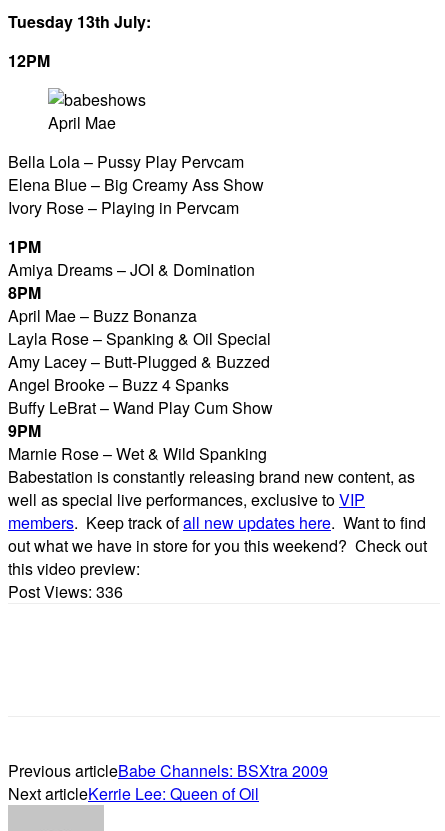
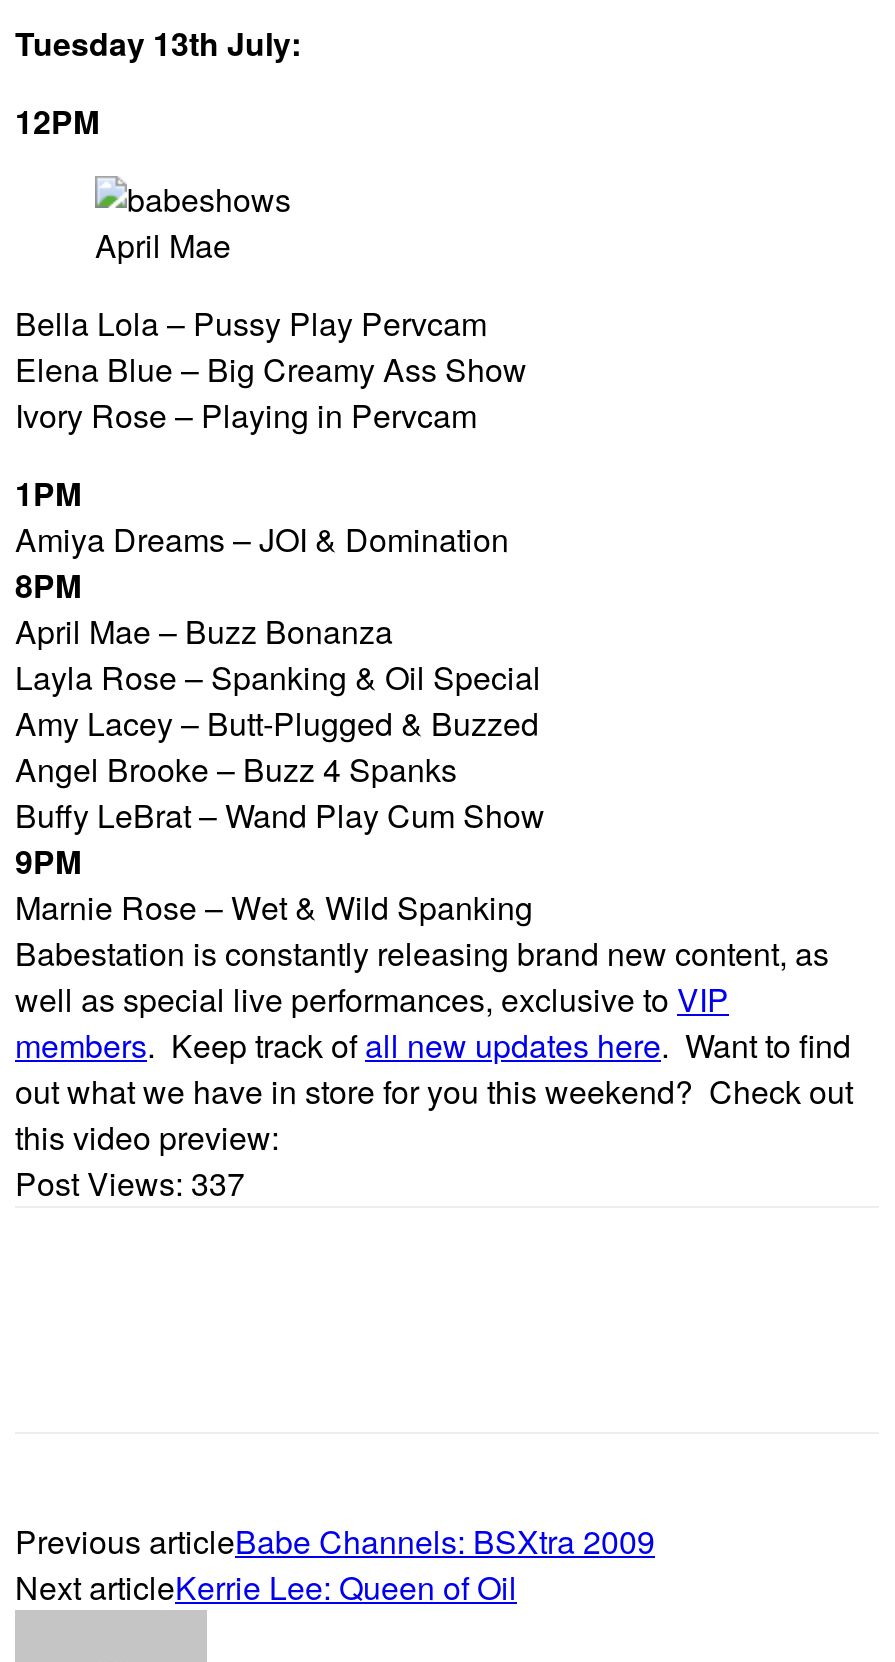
- Post Views: 336
+ Post Views: 337
